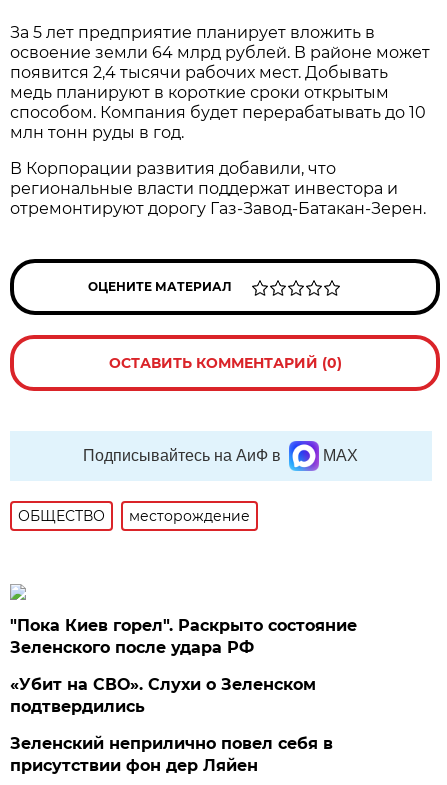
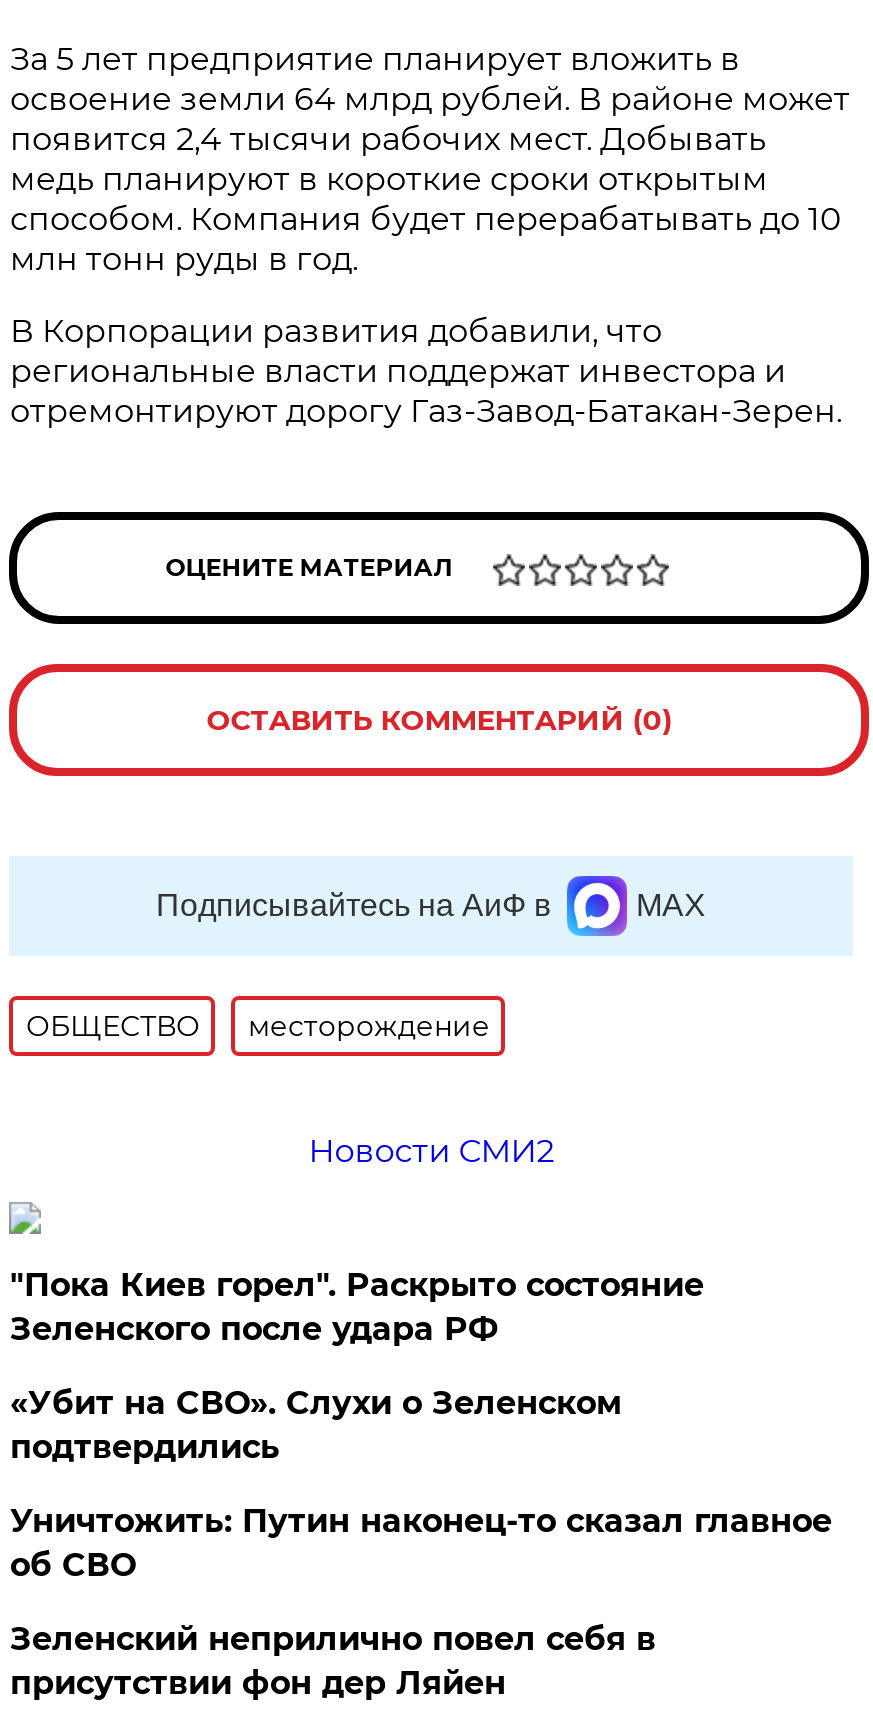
+ Новости СМИ2

+ Уничтожить: Путин наконец-то сказал главное
+ об СВО
